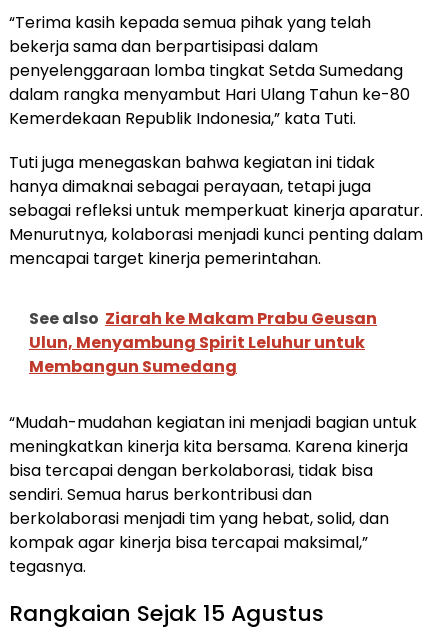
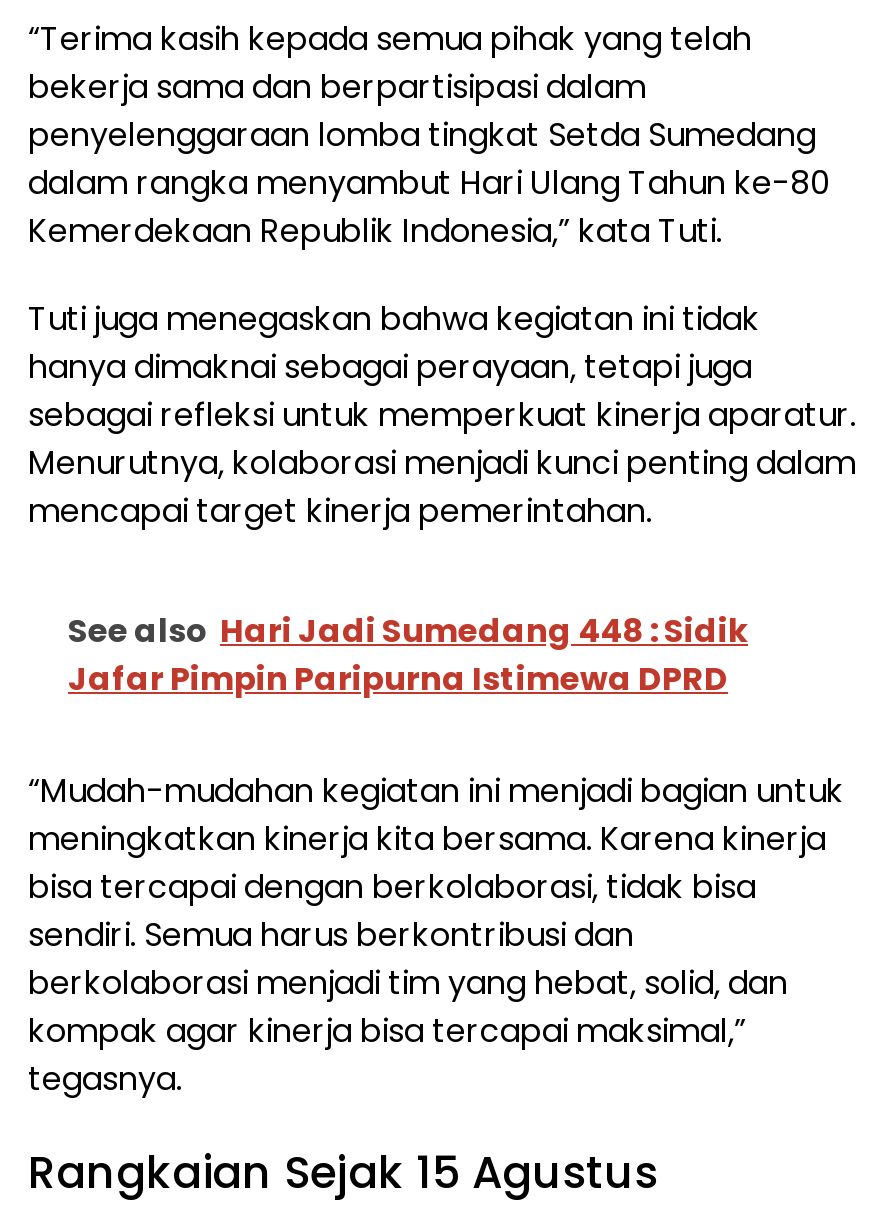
- See also Ziarah ke Makam Prabu Geusan
- Ulun, Menyambung Spirit Leluhur untuk
- Membangun Sumedang
+ See also Hari Jadi Sumedang 448 : Sidik
+ Jafar Pimpin Paripurna Istimewa DPRD
